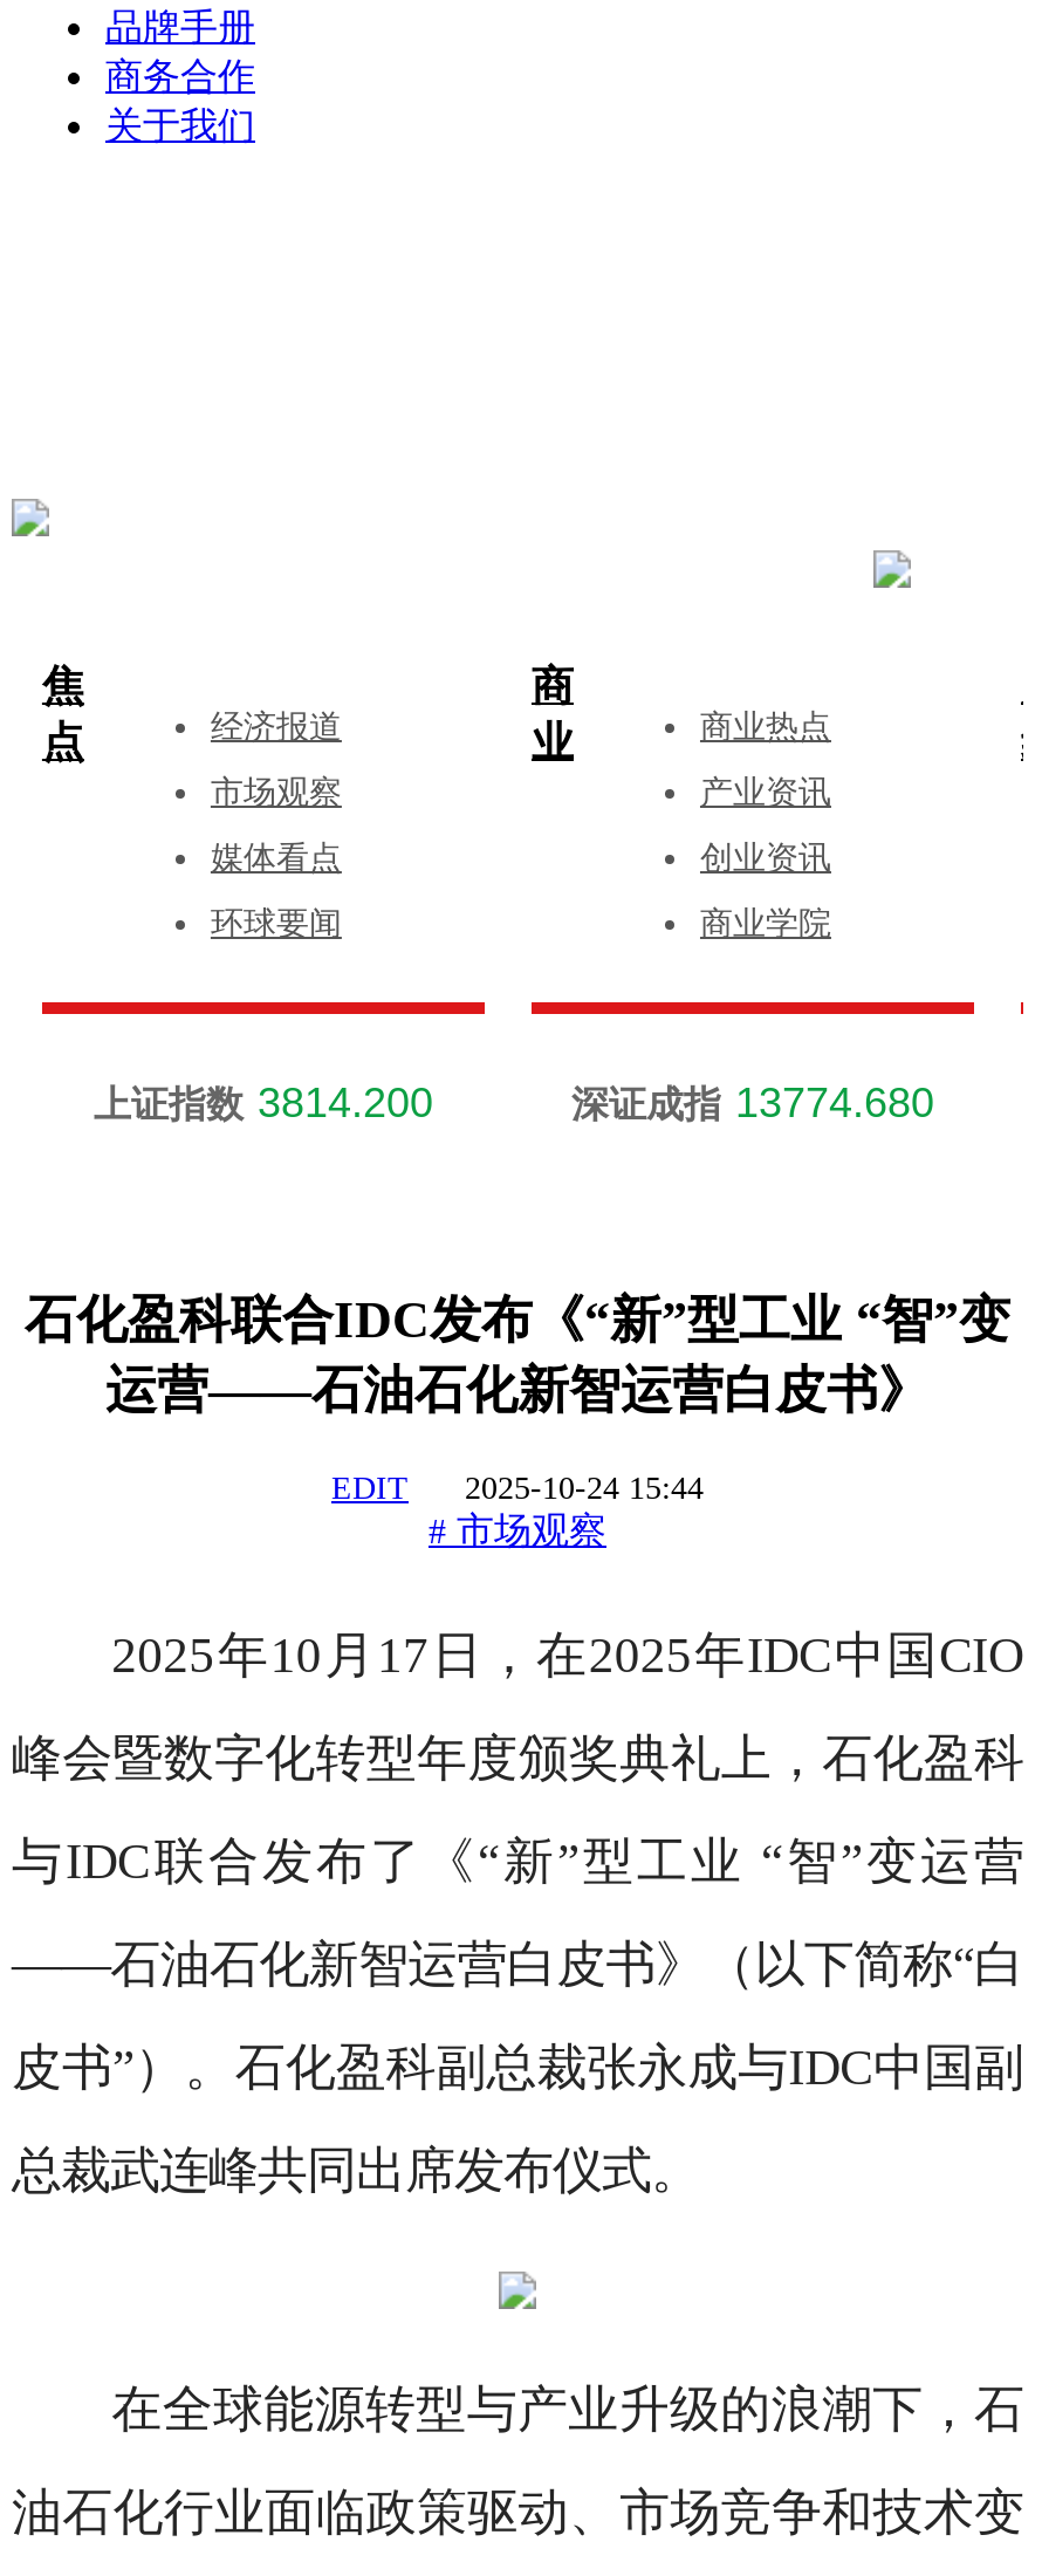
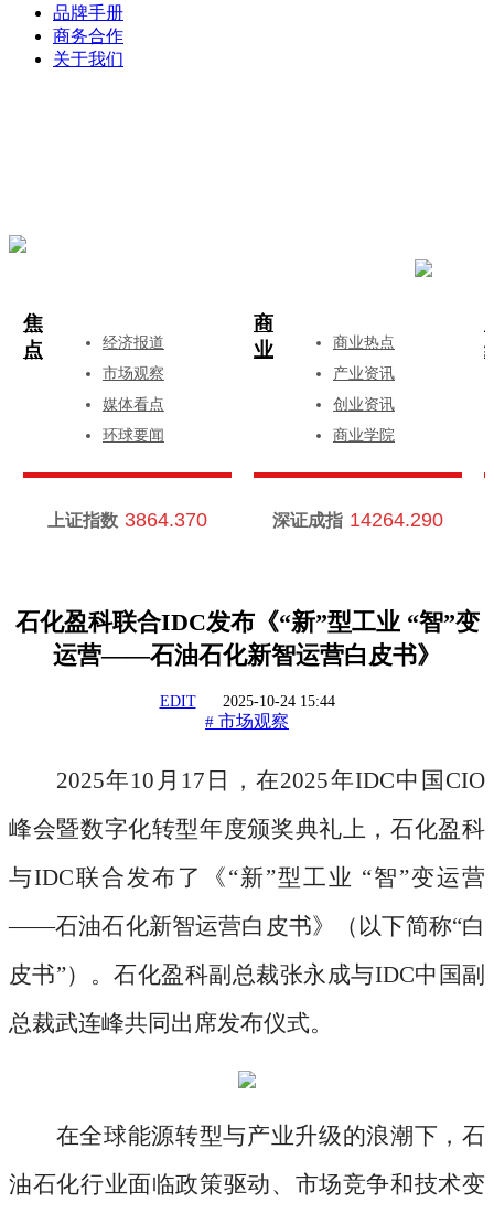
- 上证指数 3814.200
+ 上证指数 3864.370

- 深证成指 13774.680
+ 深证成指 14264.290
